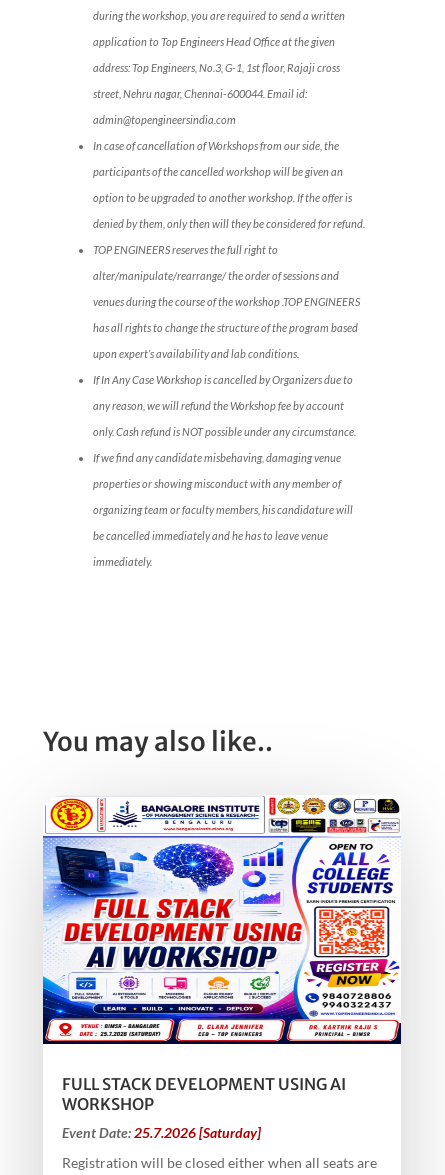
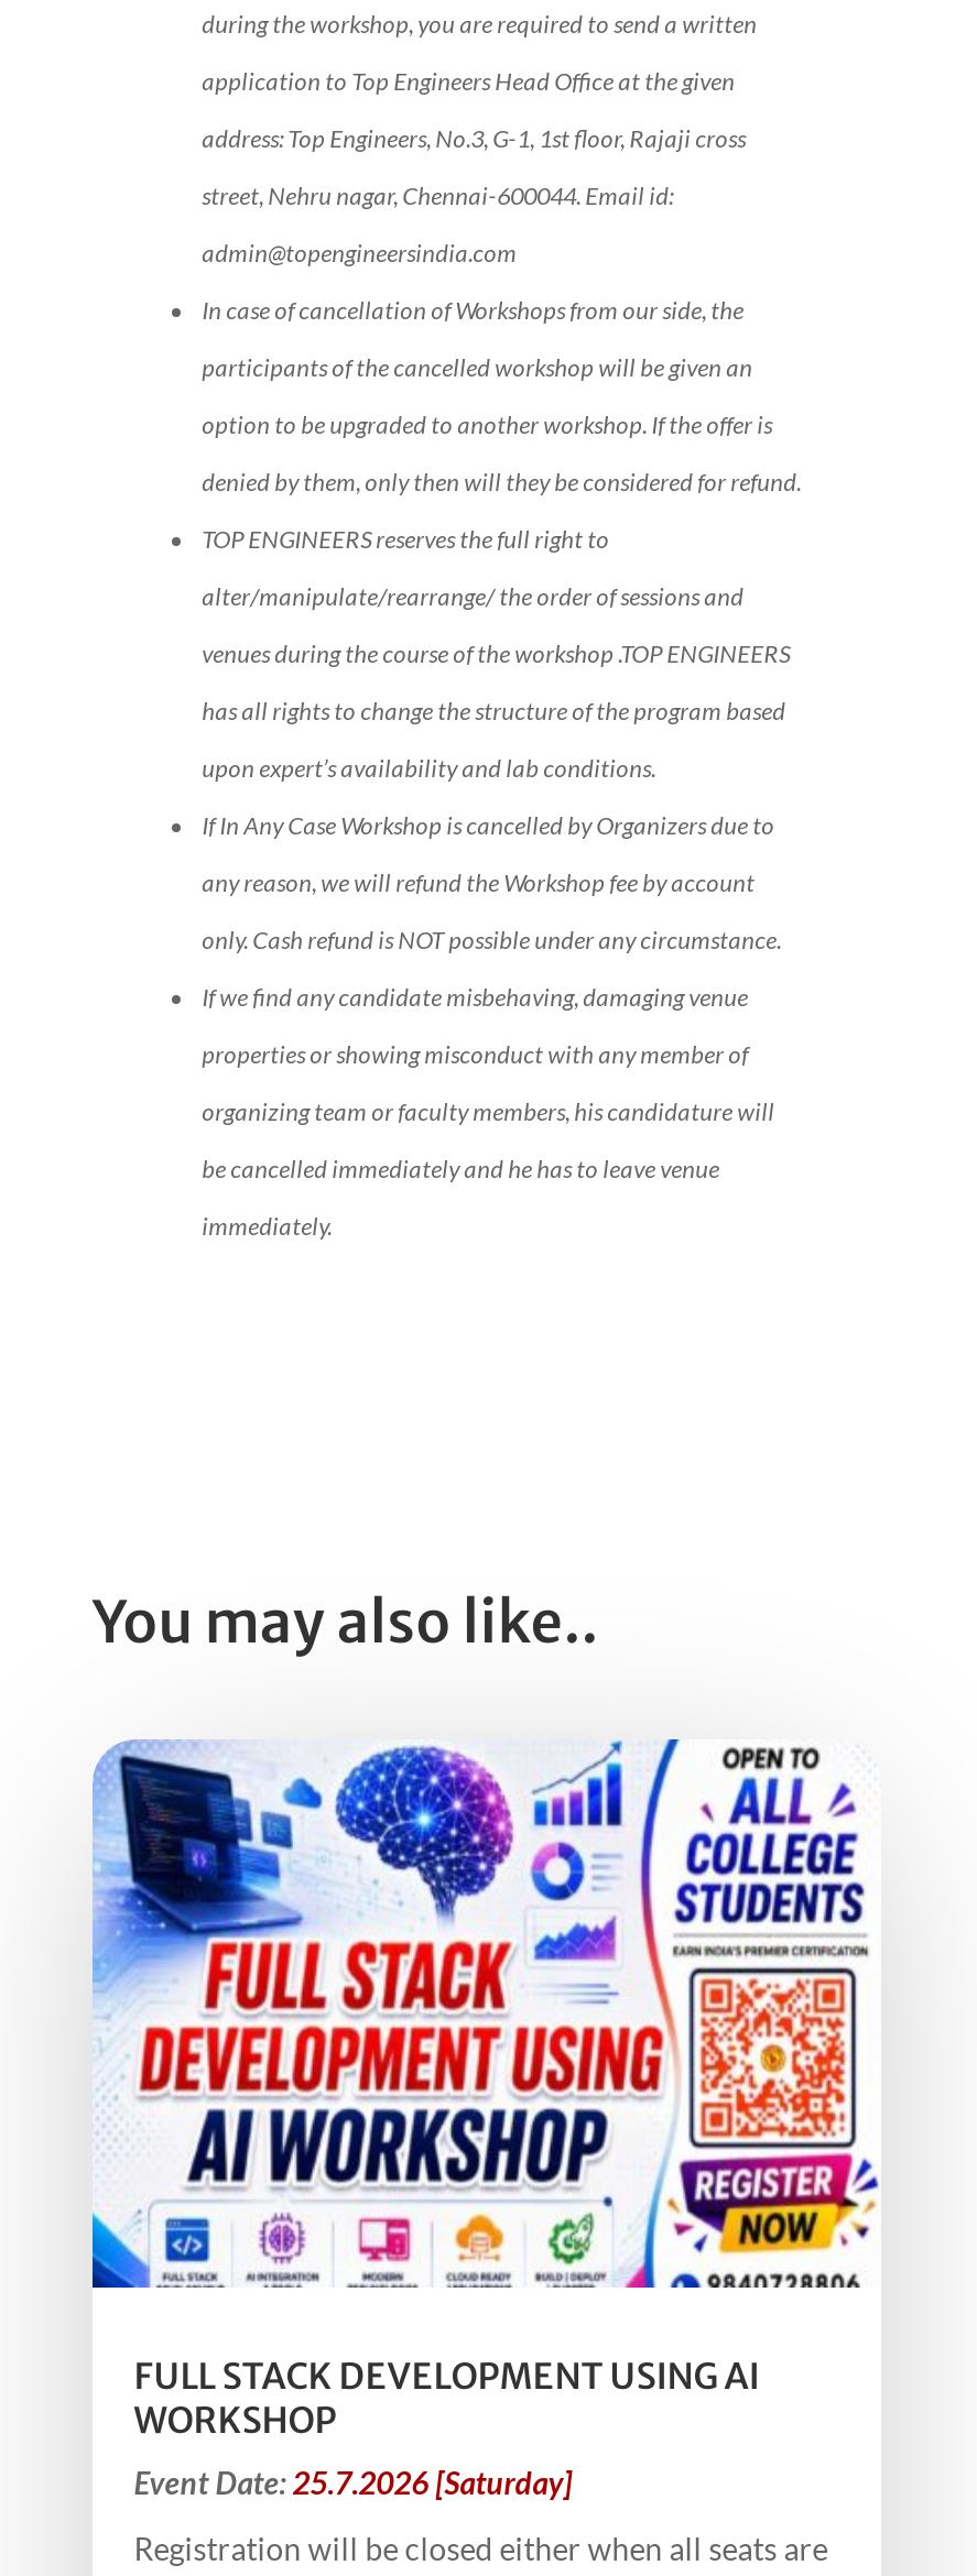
- [image]
+ [image]
